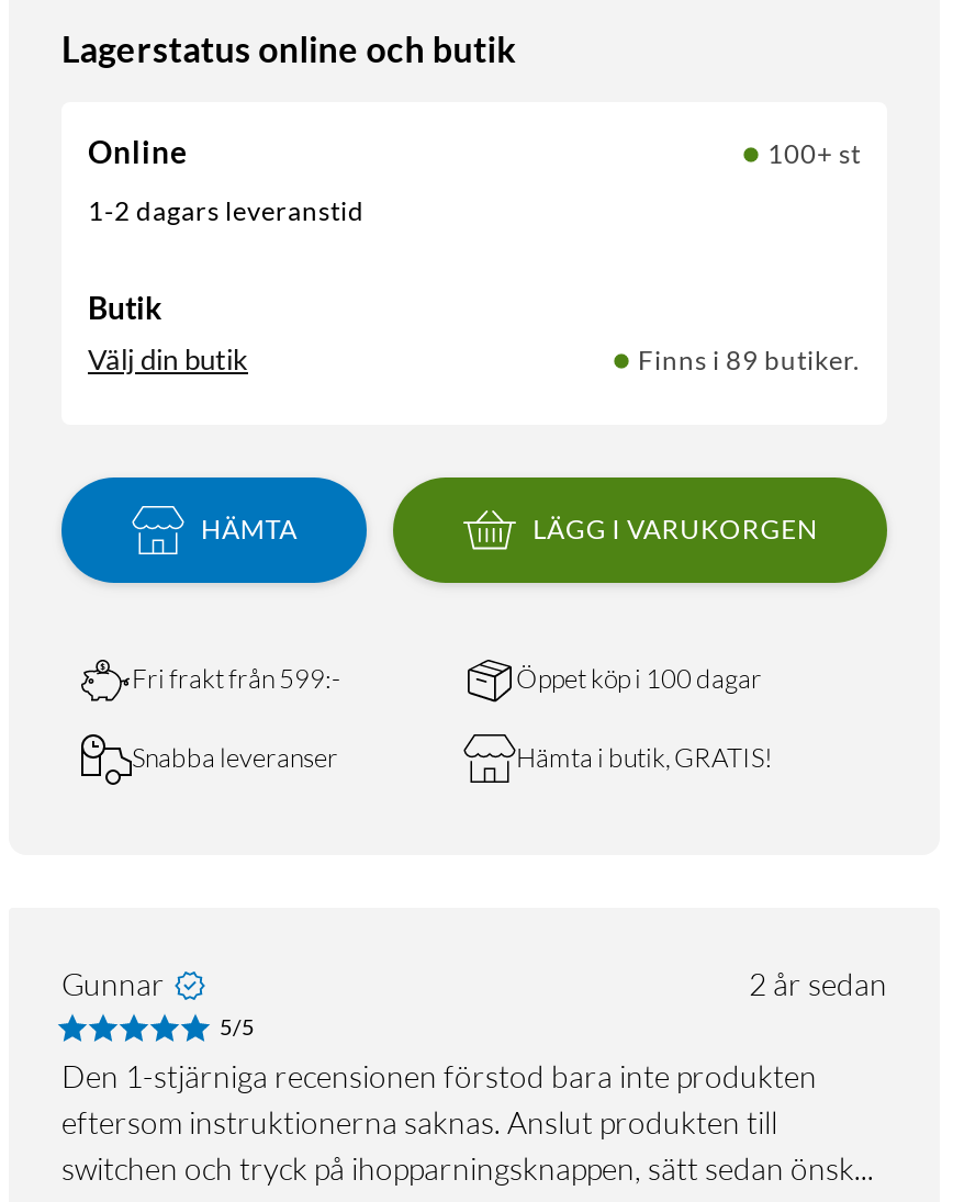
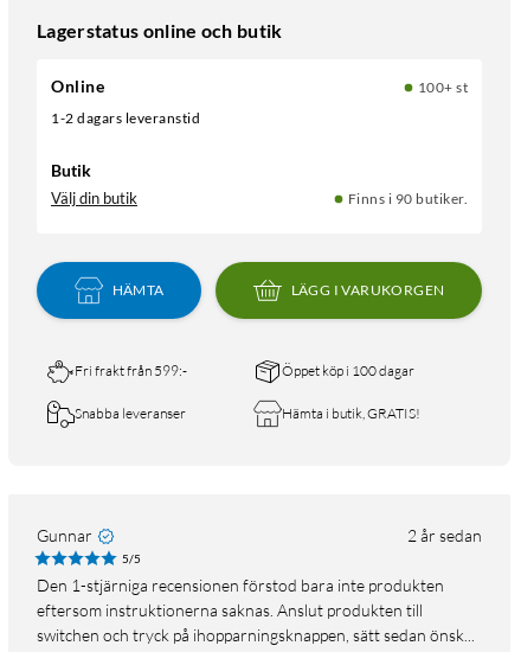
- Finns i 89 butiker.
+ Finns i 90 butiker.
